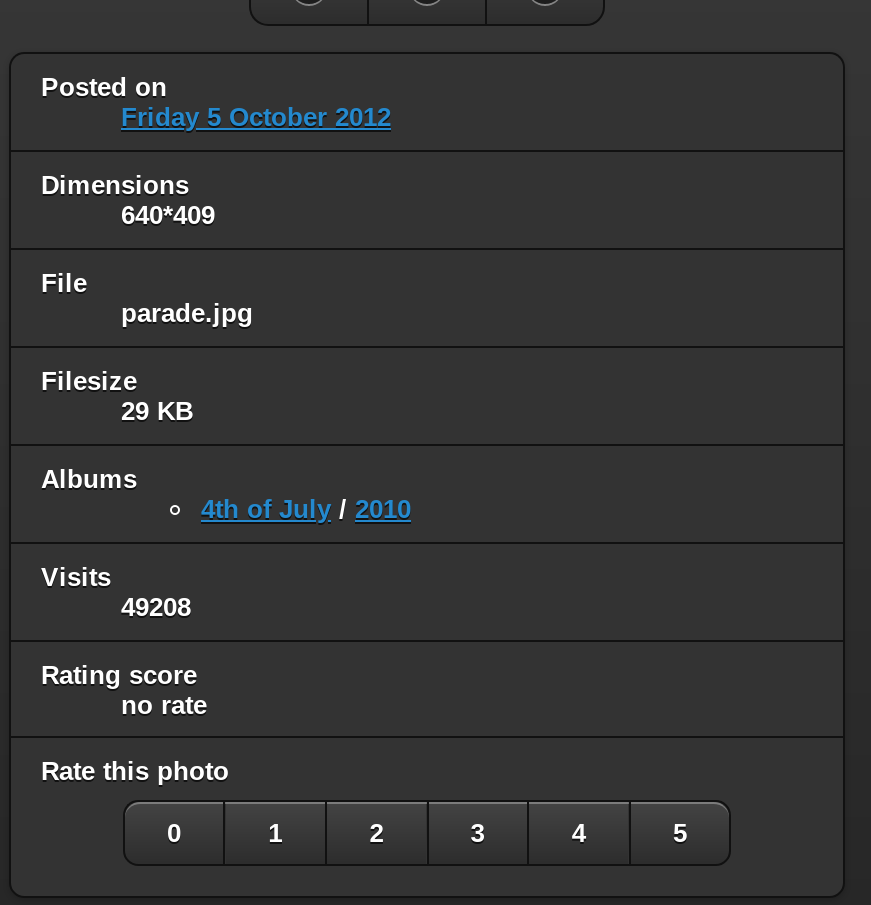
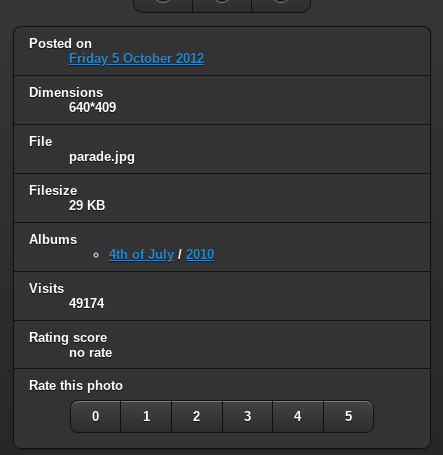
- 49208
+ 49174
